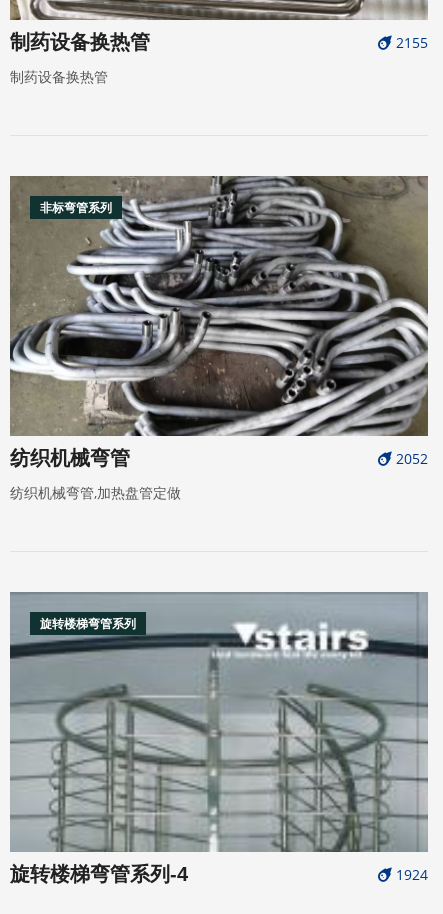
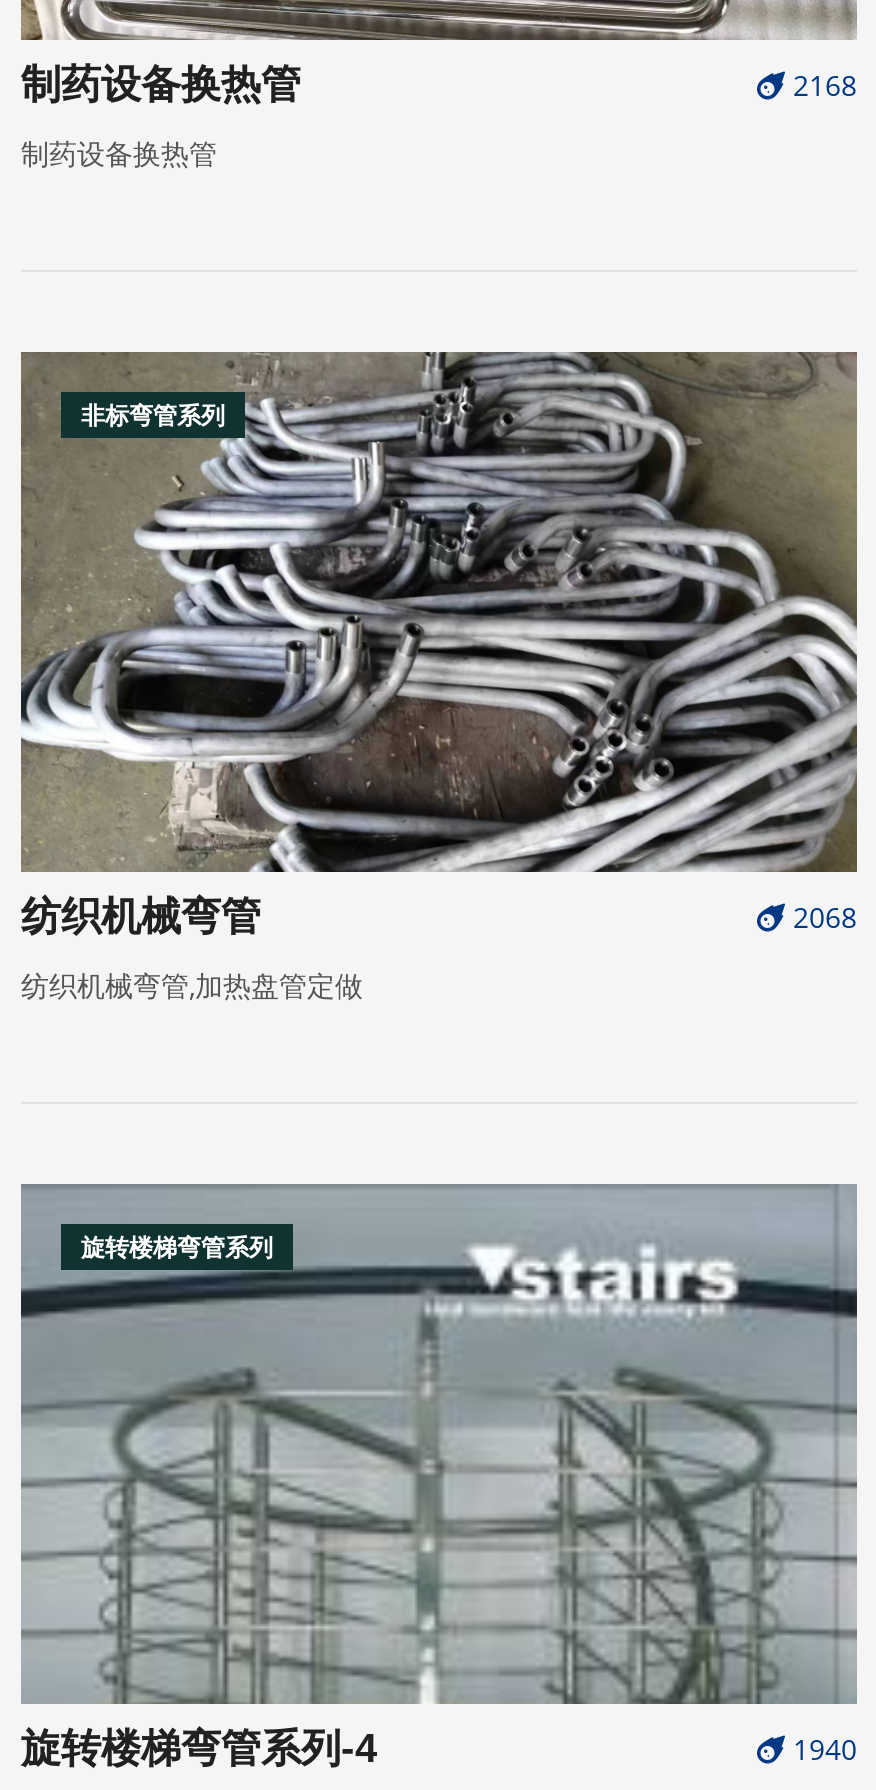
- 2155
+ 2168

- 2052
+ 2068

- 1924
+ 1940
